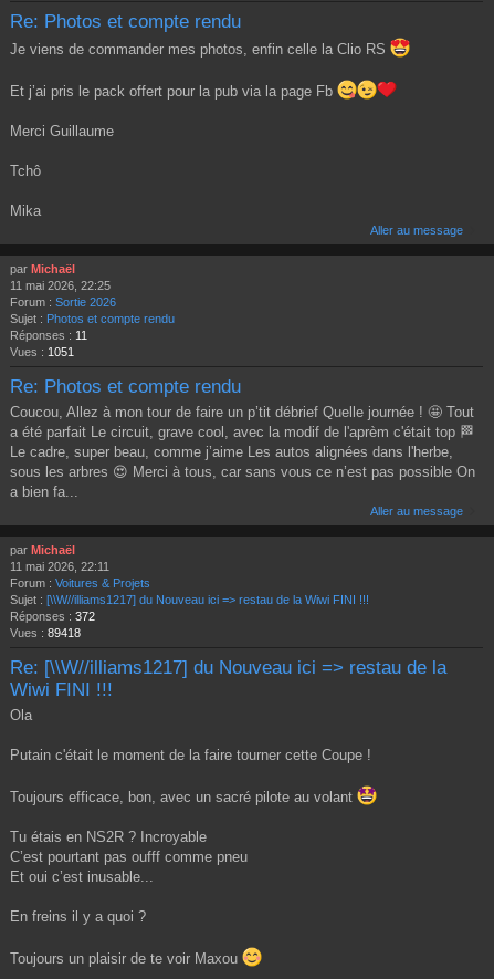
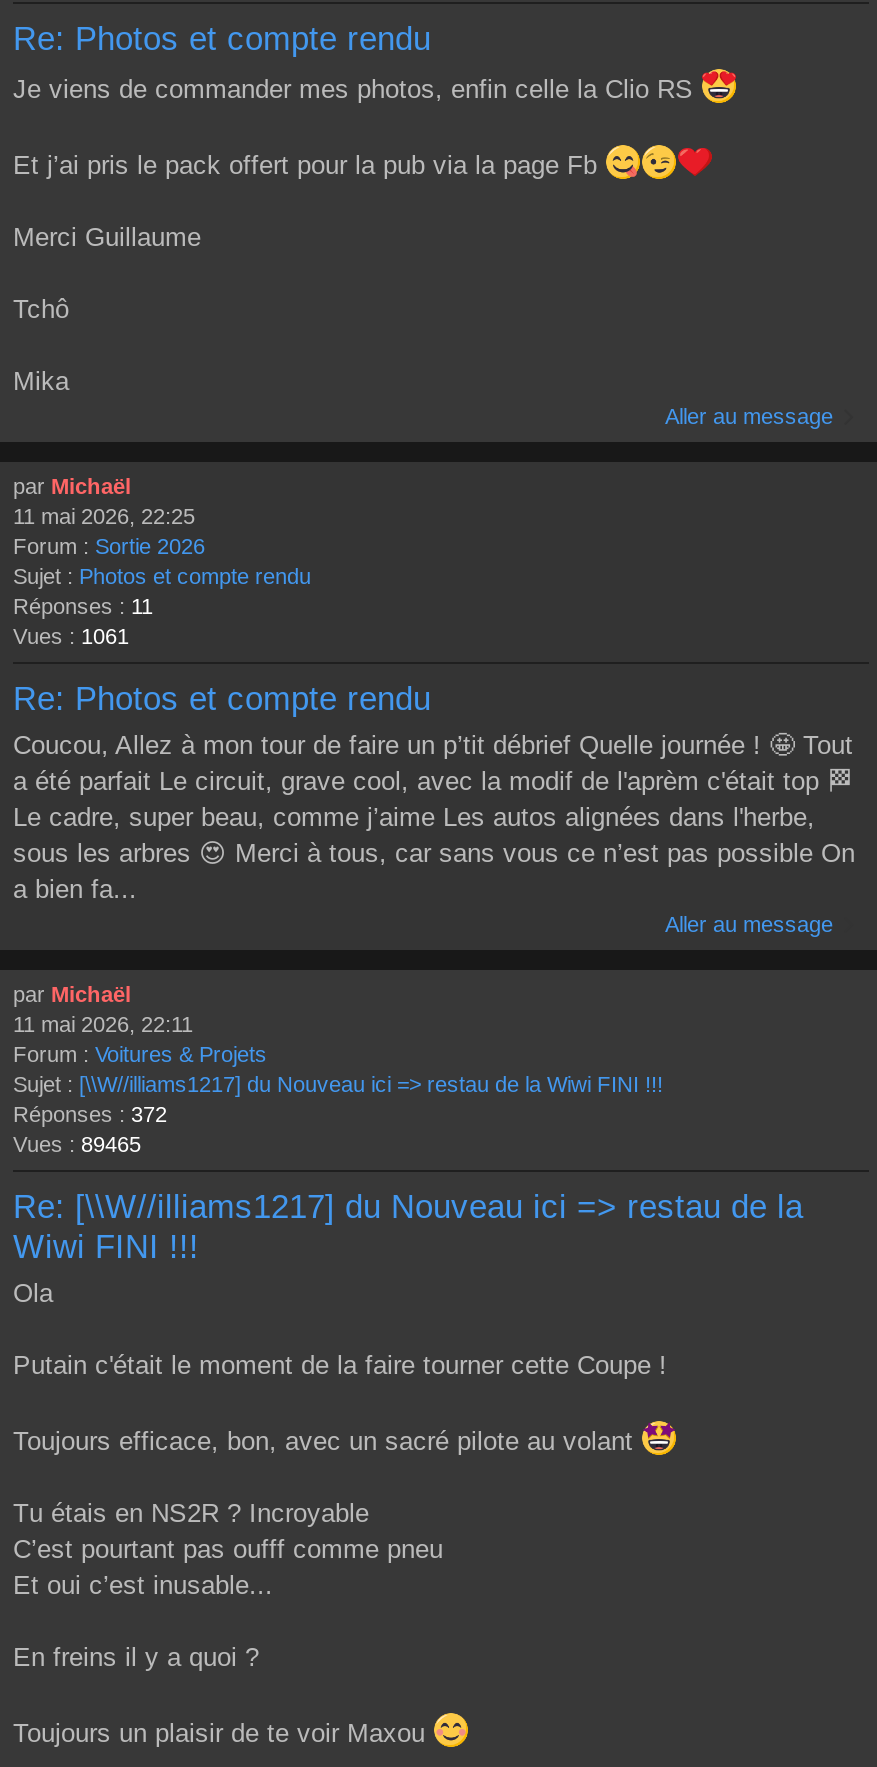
- Vues : 1051
+ Vues : 1061

- Vues : 89418
+ Vues : 89465
